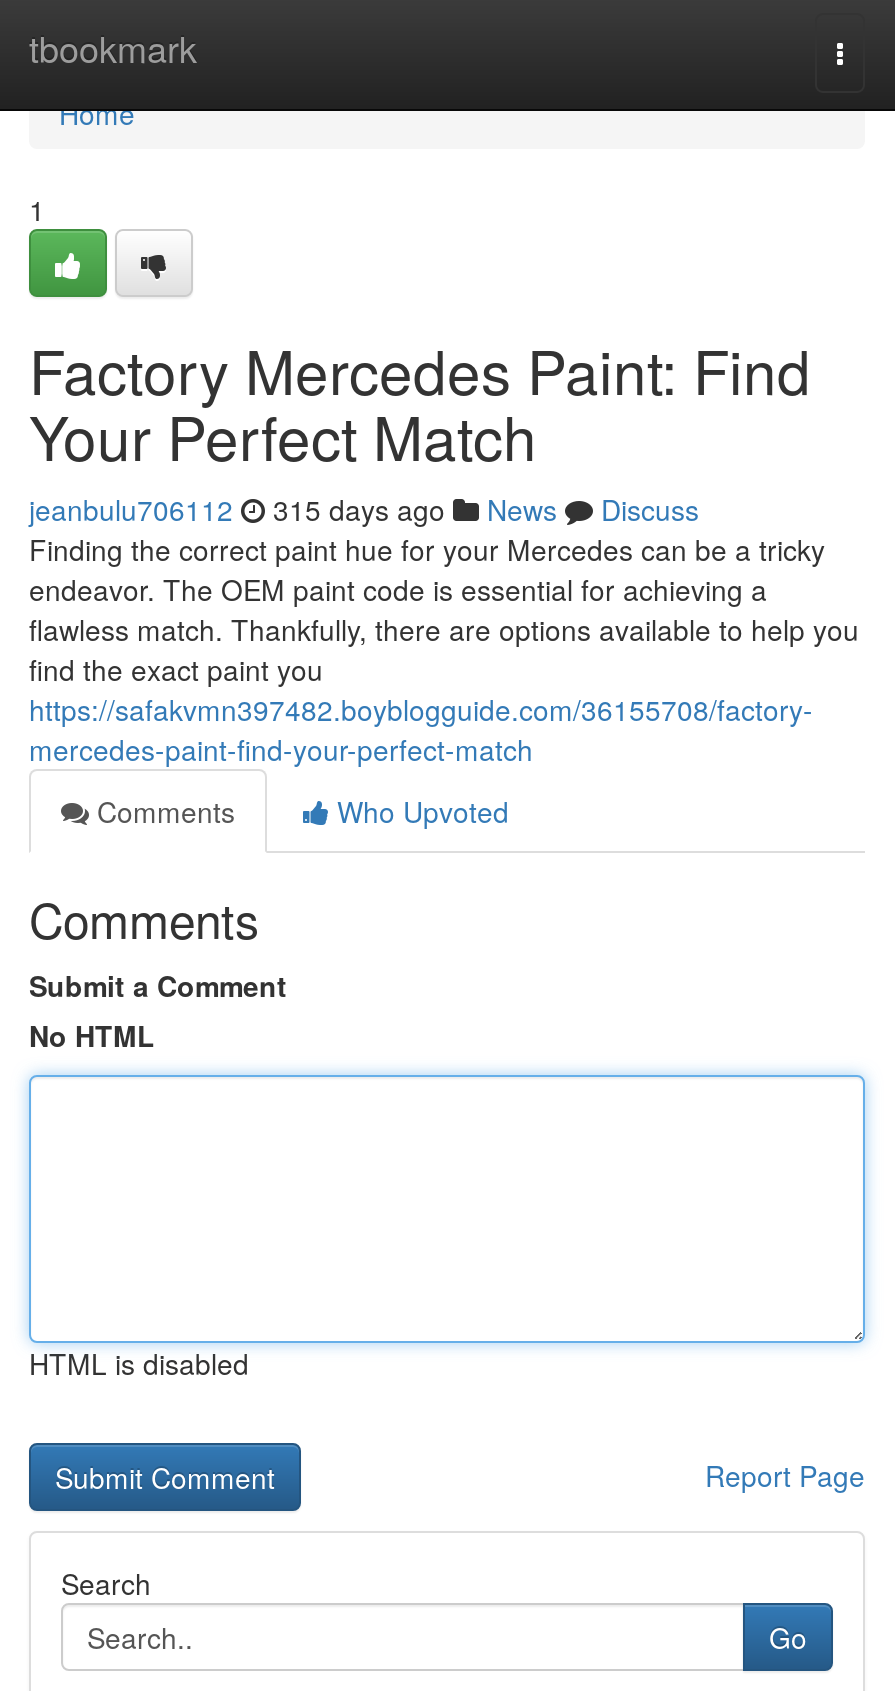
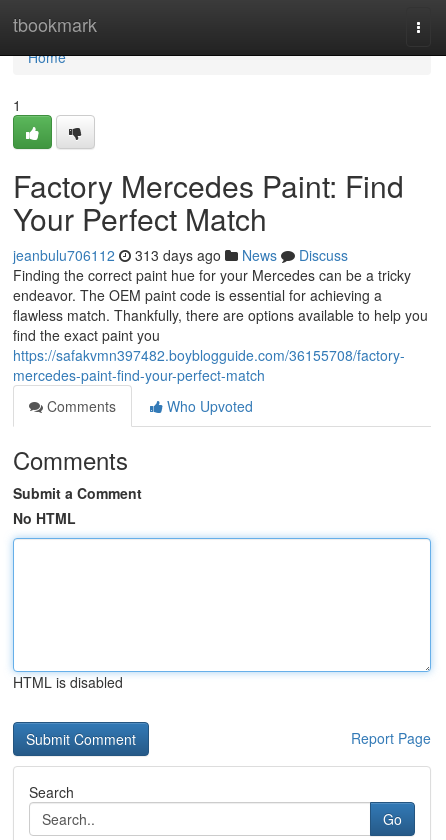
- jeanbulu706112 315 days ago News Discuss
+ jeanbulu706112 313 days ago News Discuss
